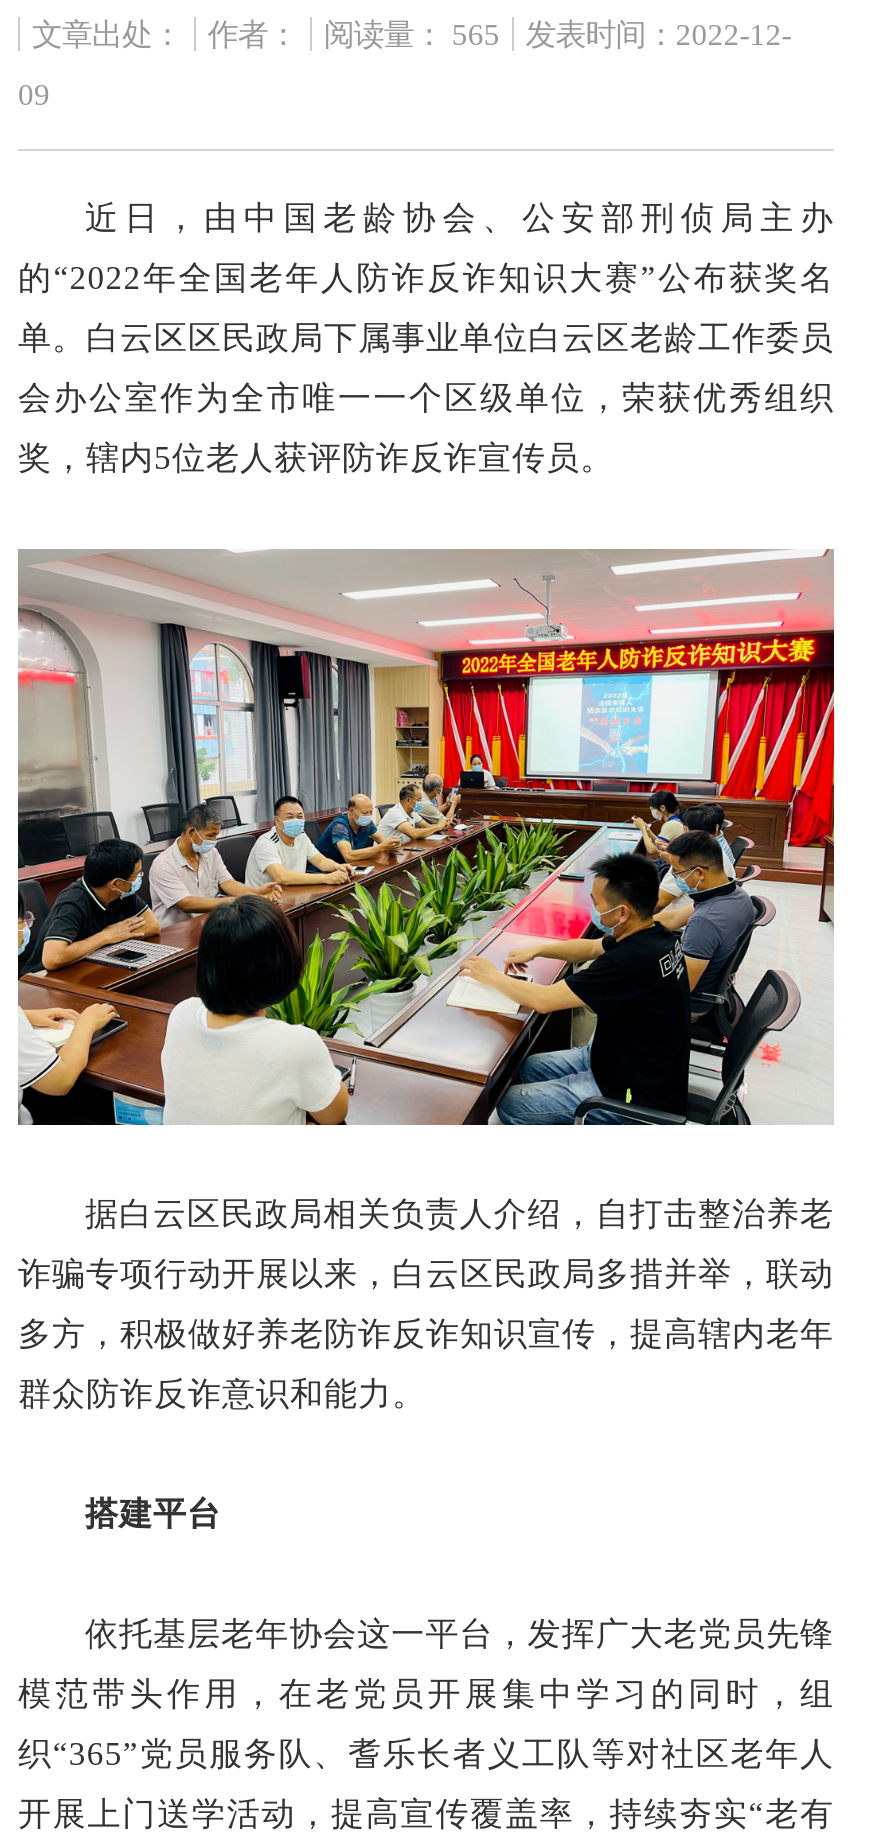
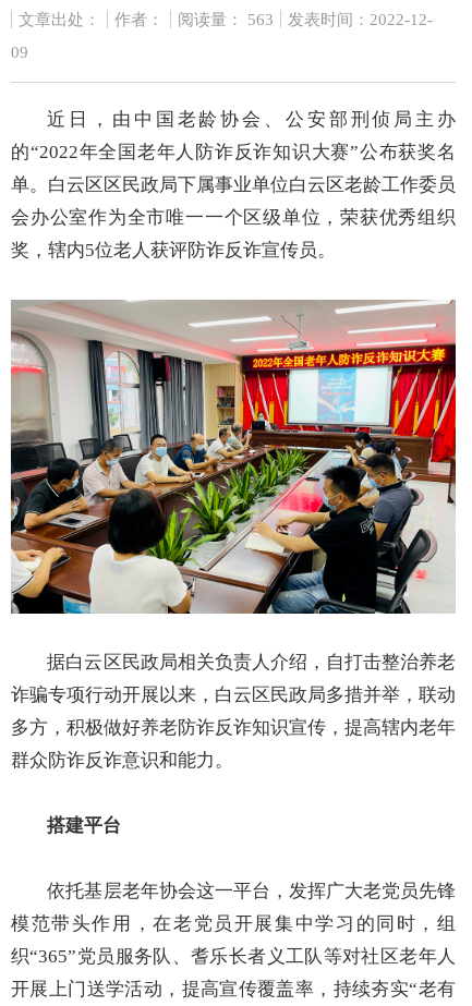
- 文章出处： 作者： 阅读量： 565 发表时间：2022-12-
+ 文章出处： 作者： 阅读量： 563 发表时间：2022-12-
